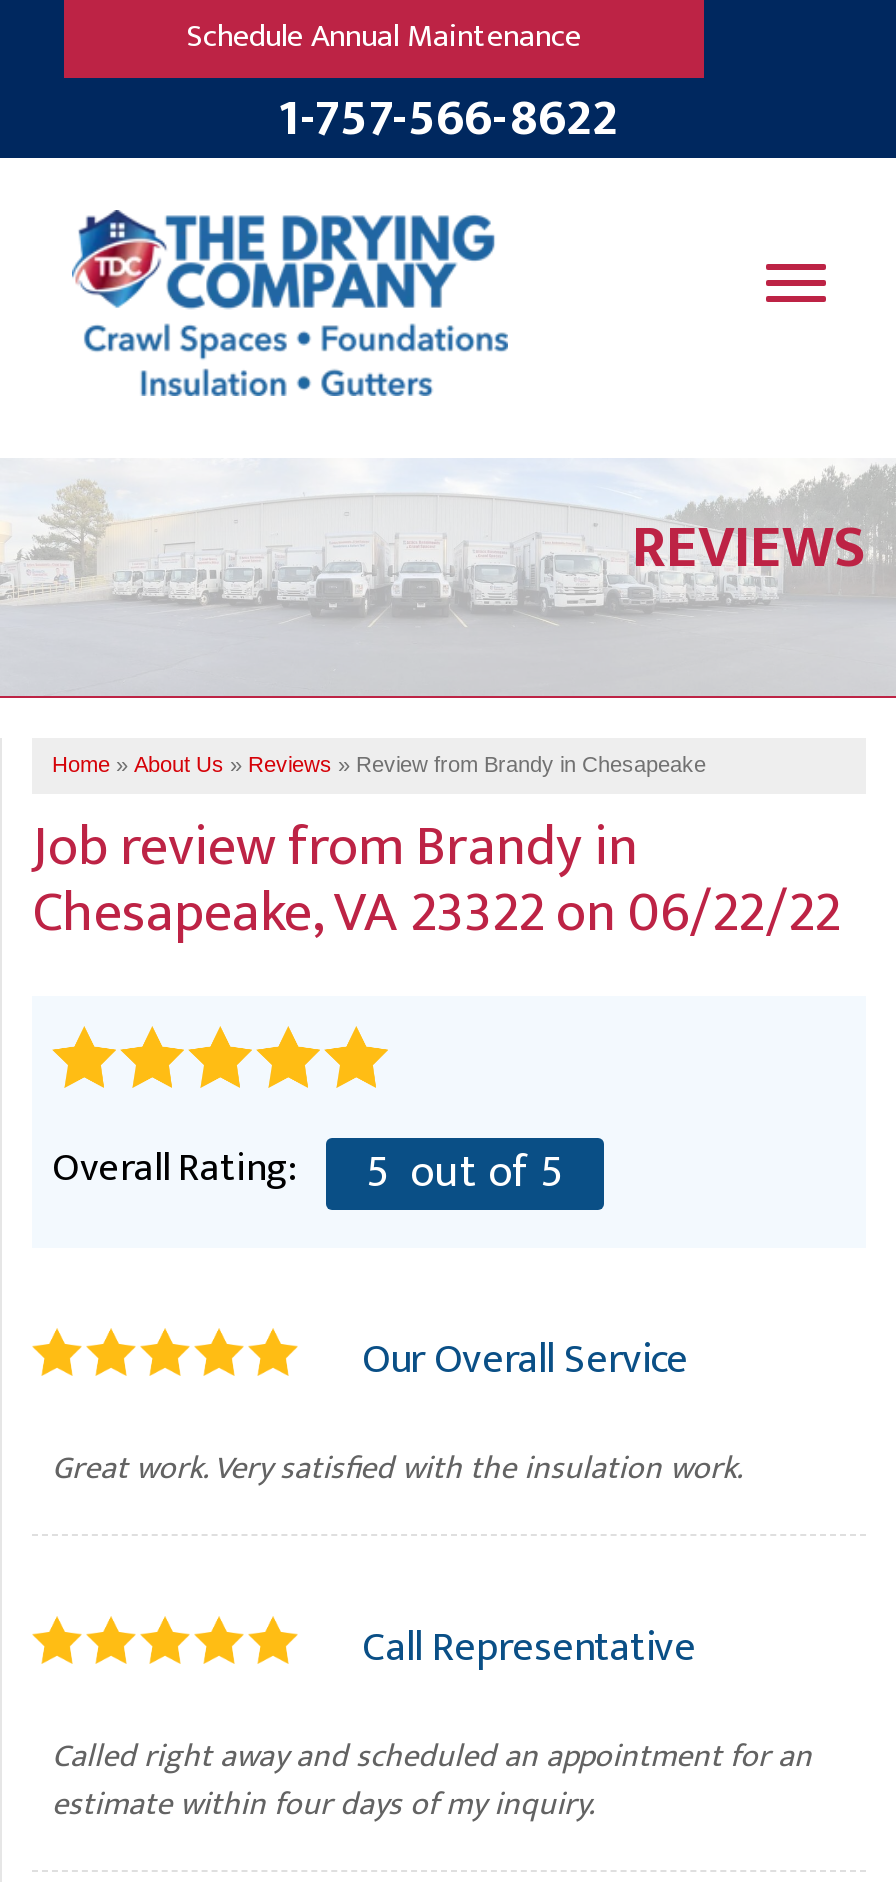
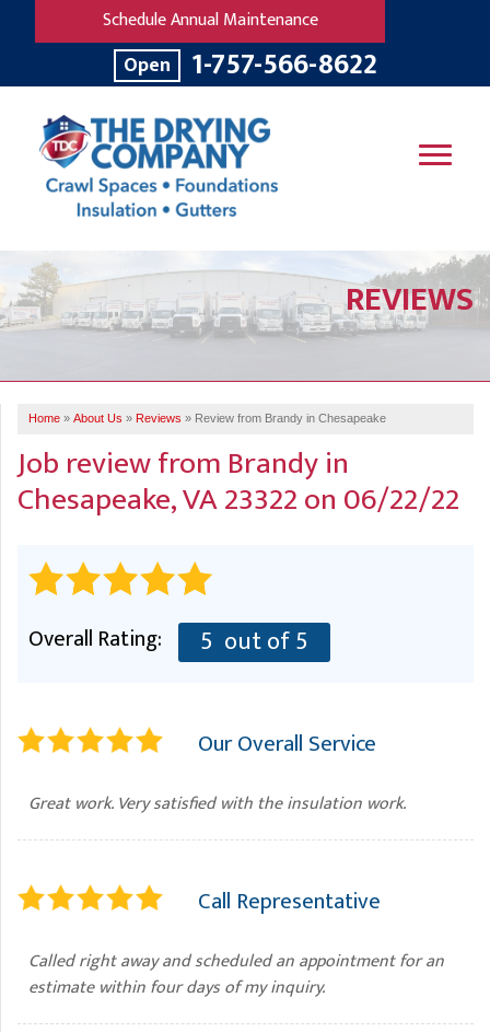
+ Open
